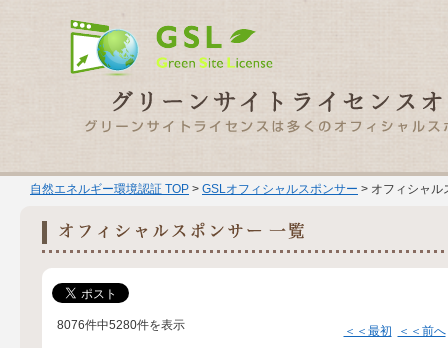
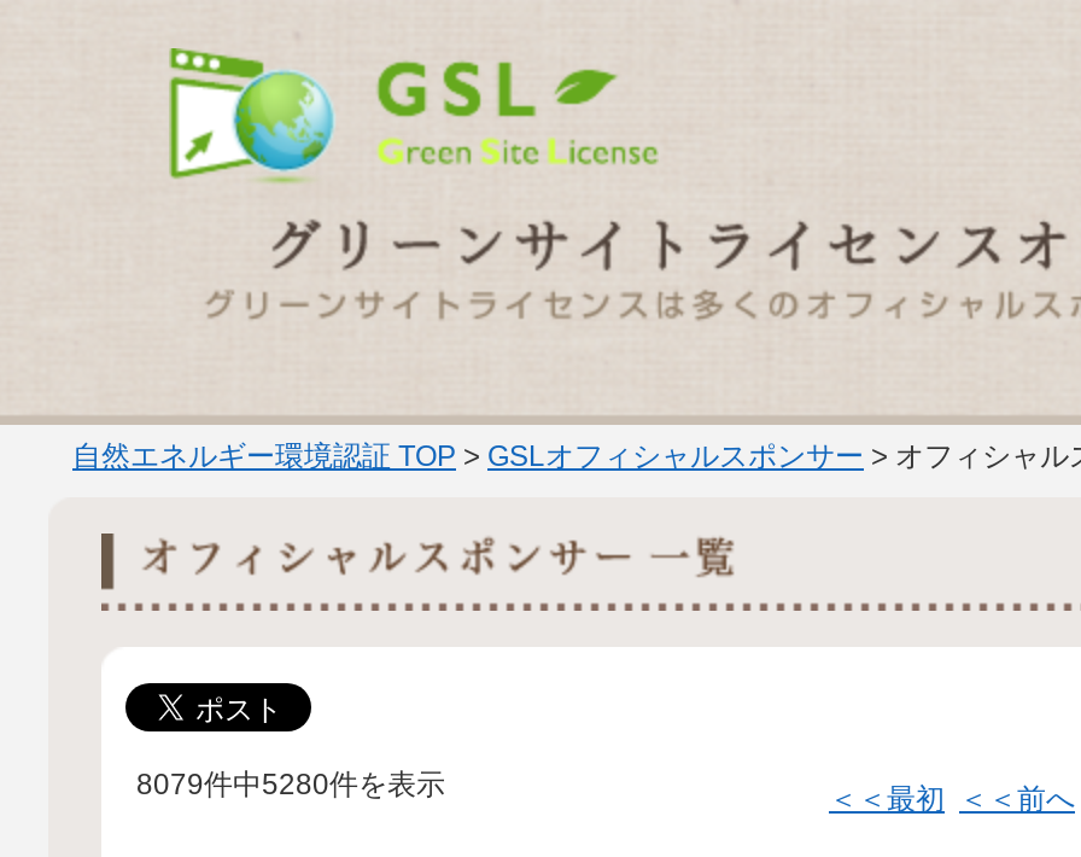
- 8076件中5280件を表示
+ 8079件中5280件を表示
